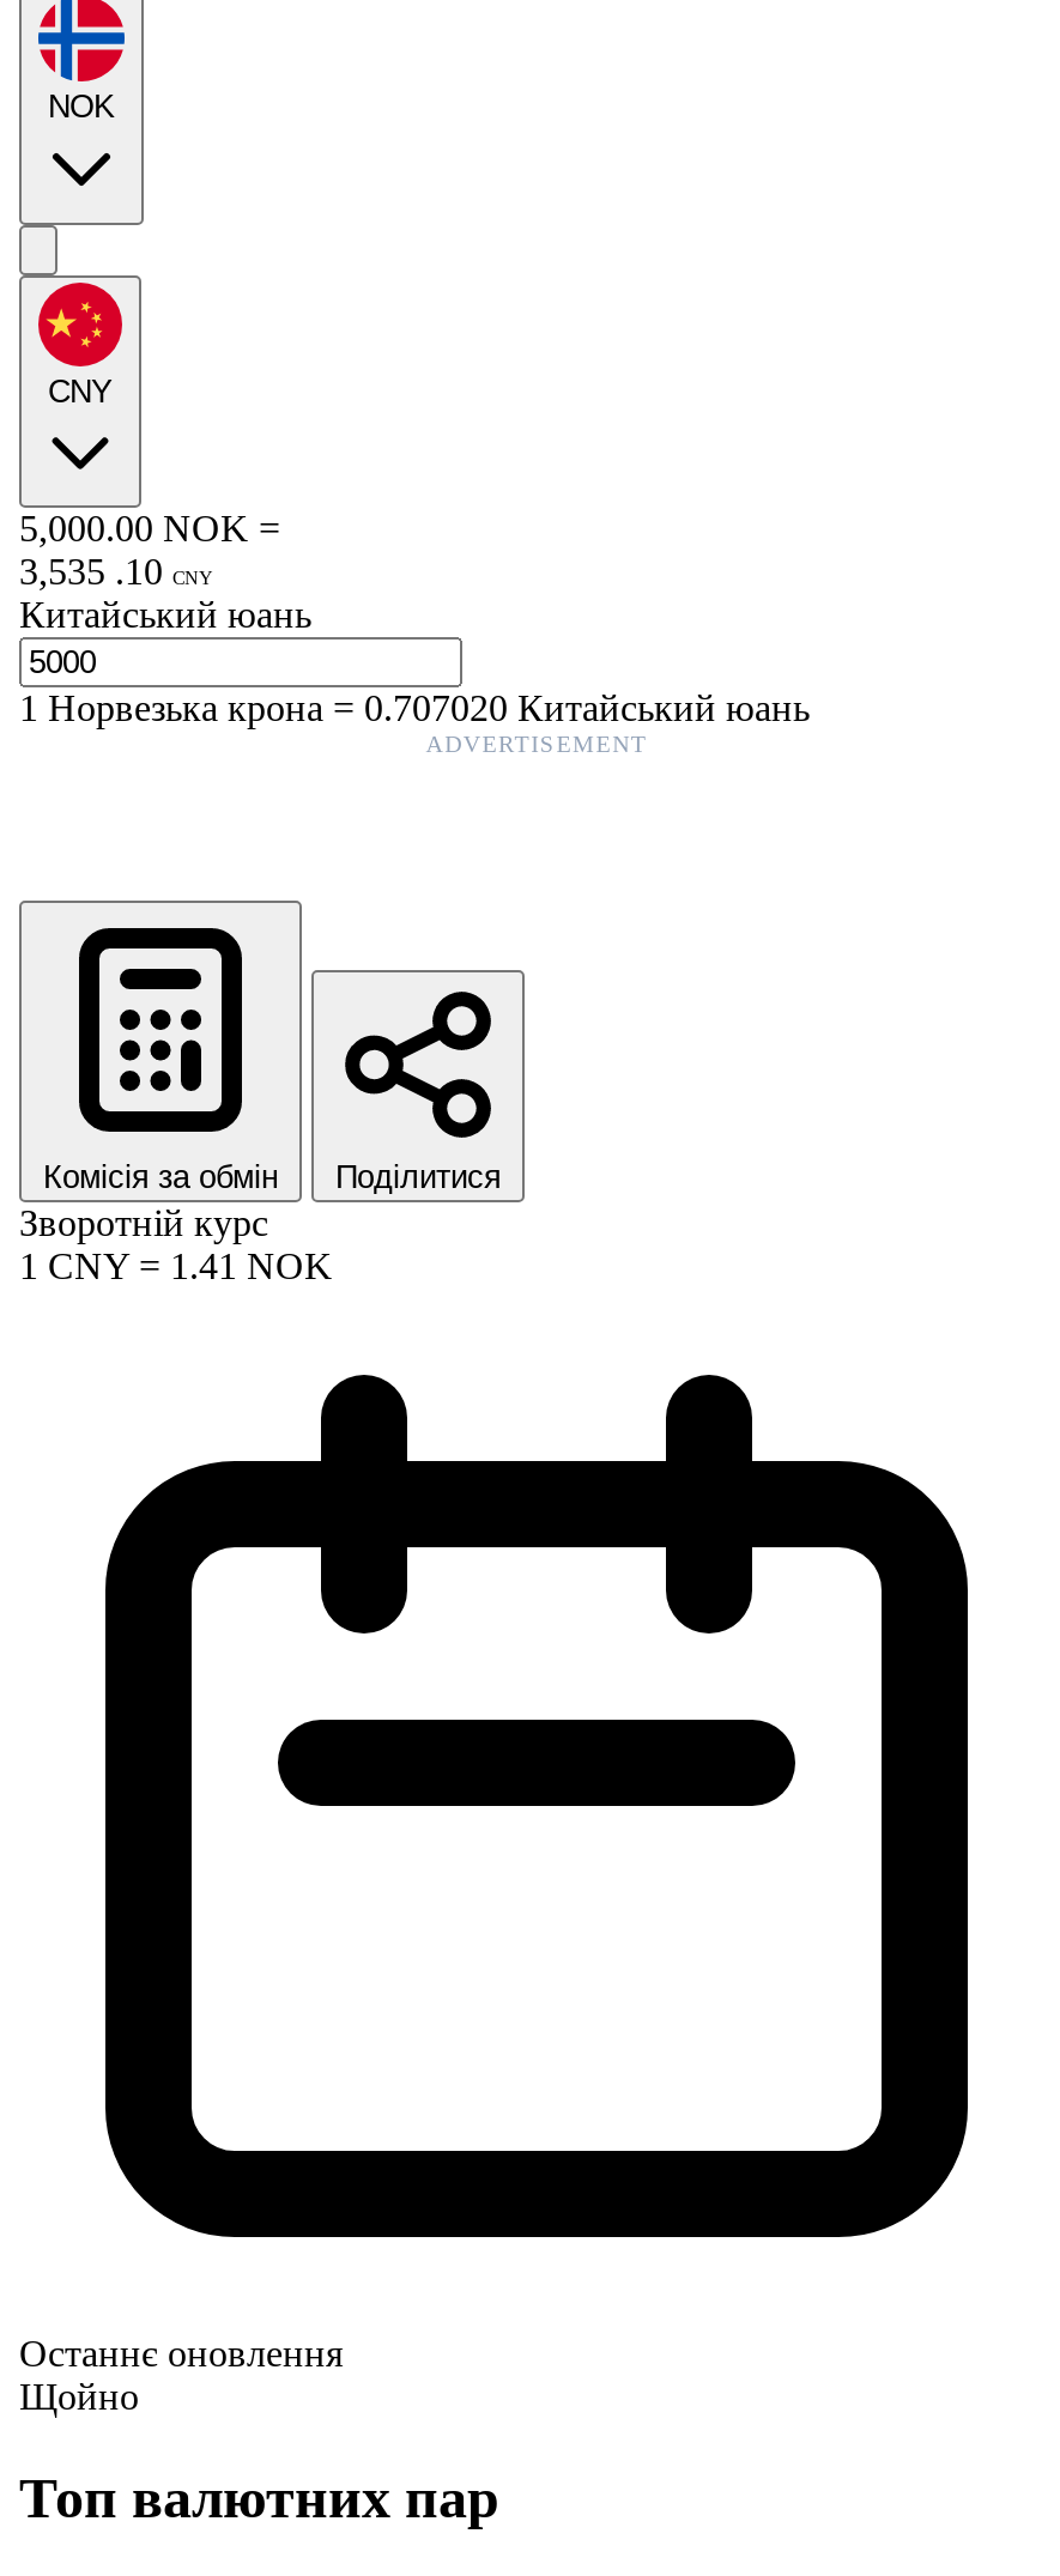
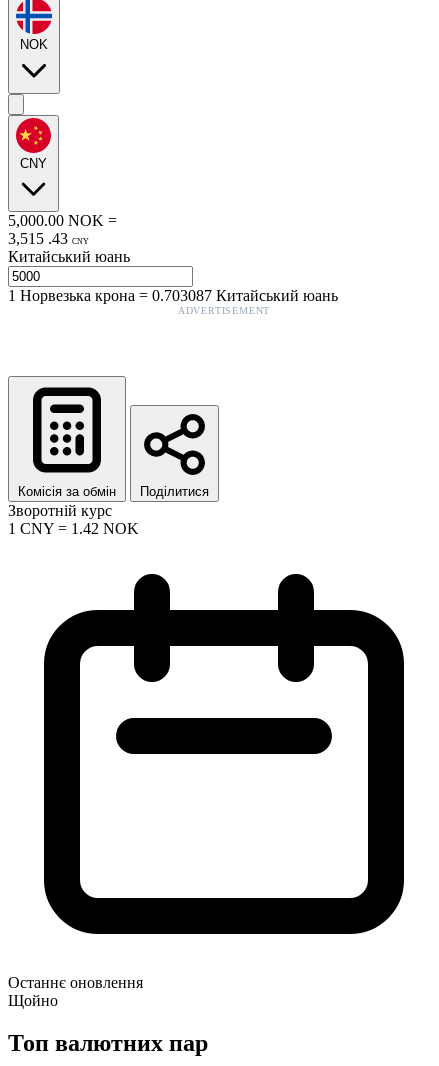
- 3,535 . 10 CNY
+ 3,515 . 43 CNY

- 1Норвезька крона=0.707020 Китайський юань
+ 1Норвезька крона=0.703087 Китайський юань

- 1 CNY = 1.41 NOK
+ 1 CNY = 1.42 NOK
